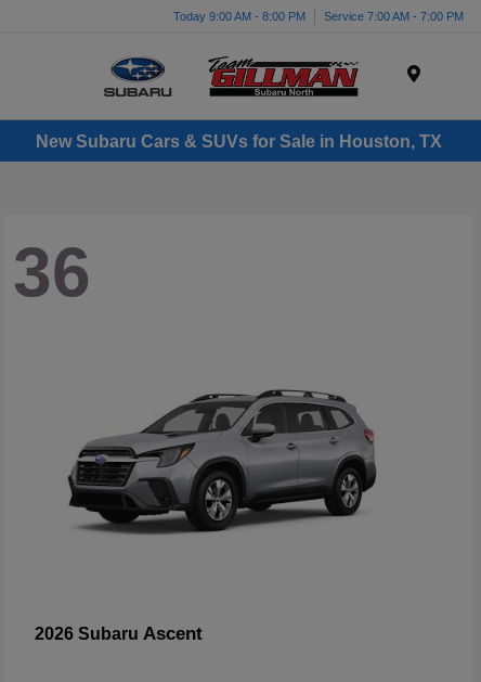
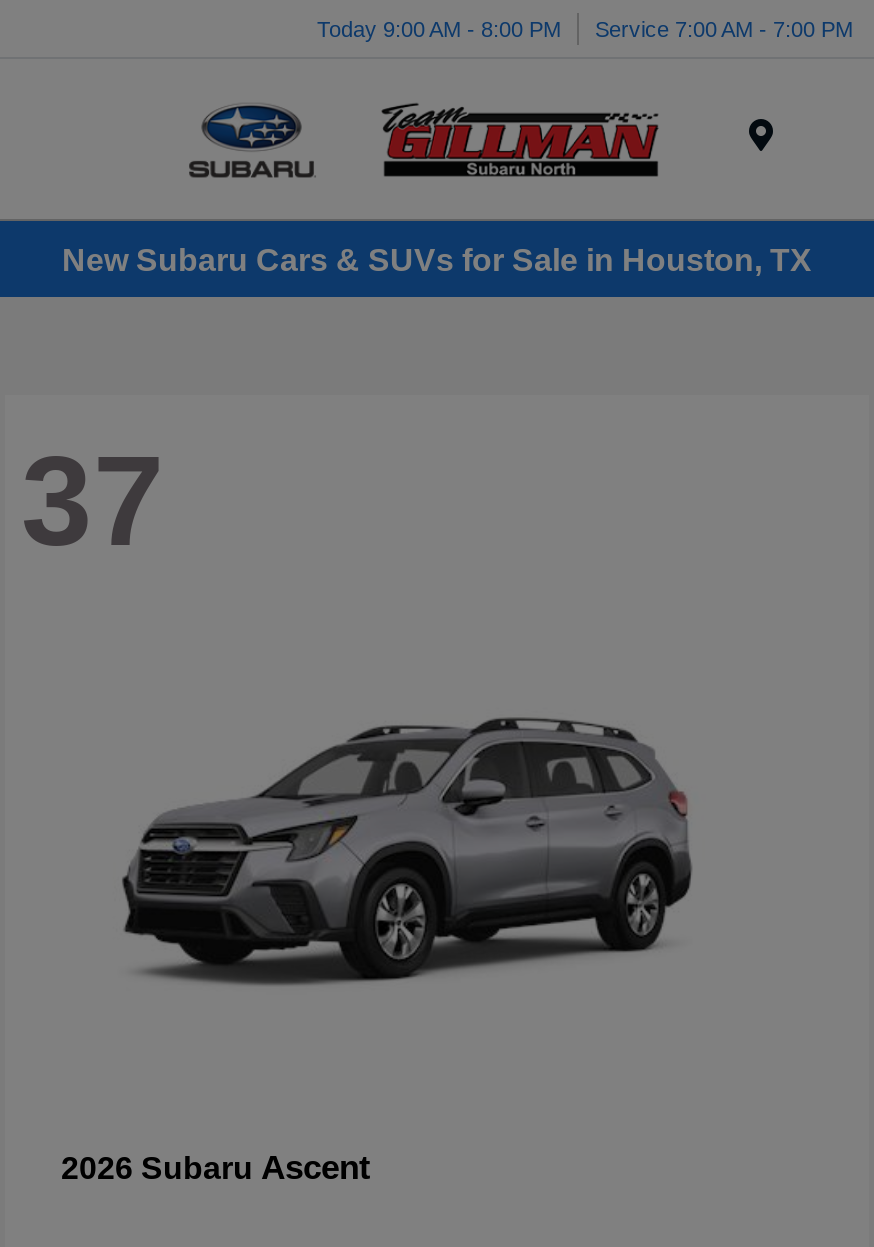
- 36
+ 37
